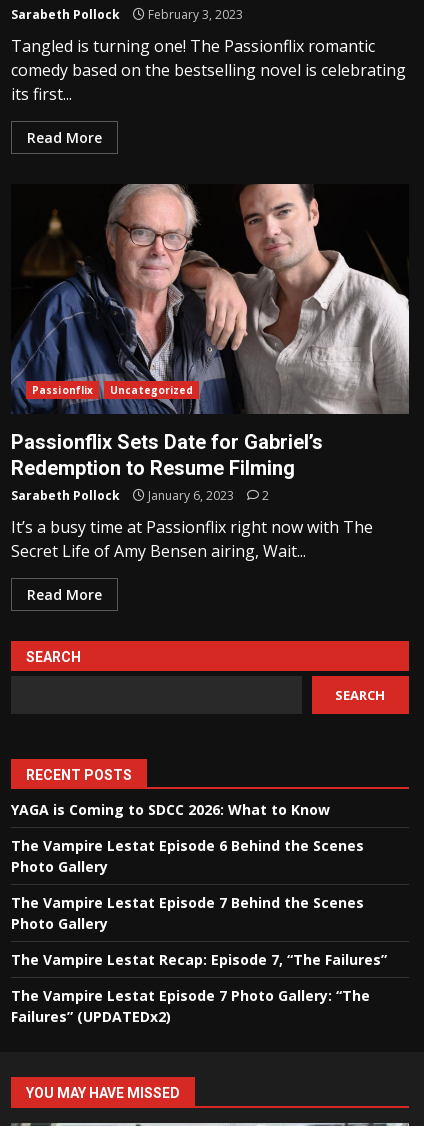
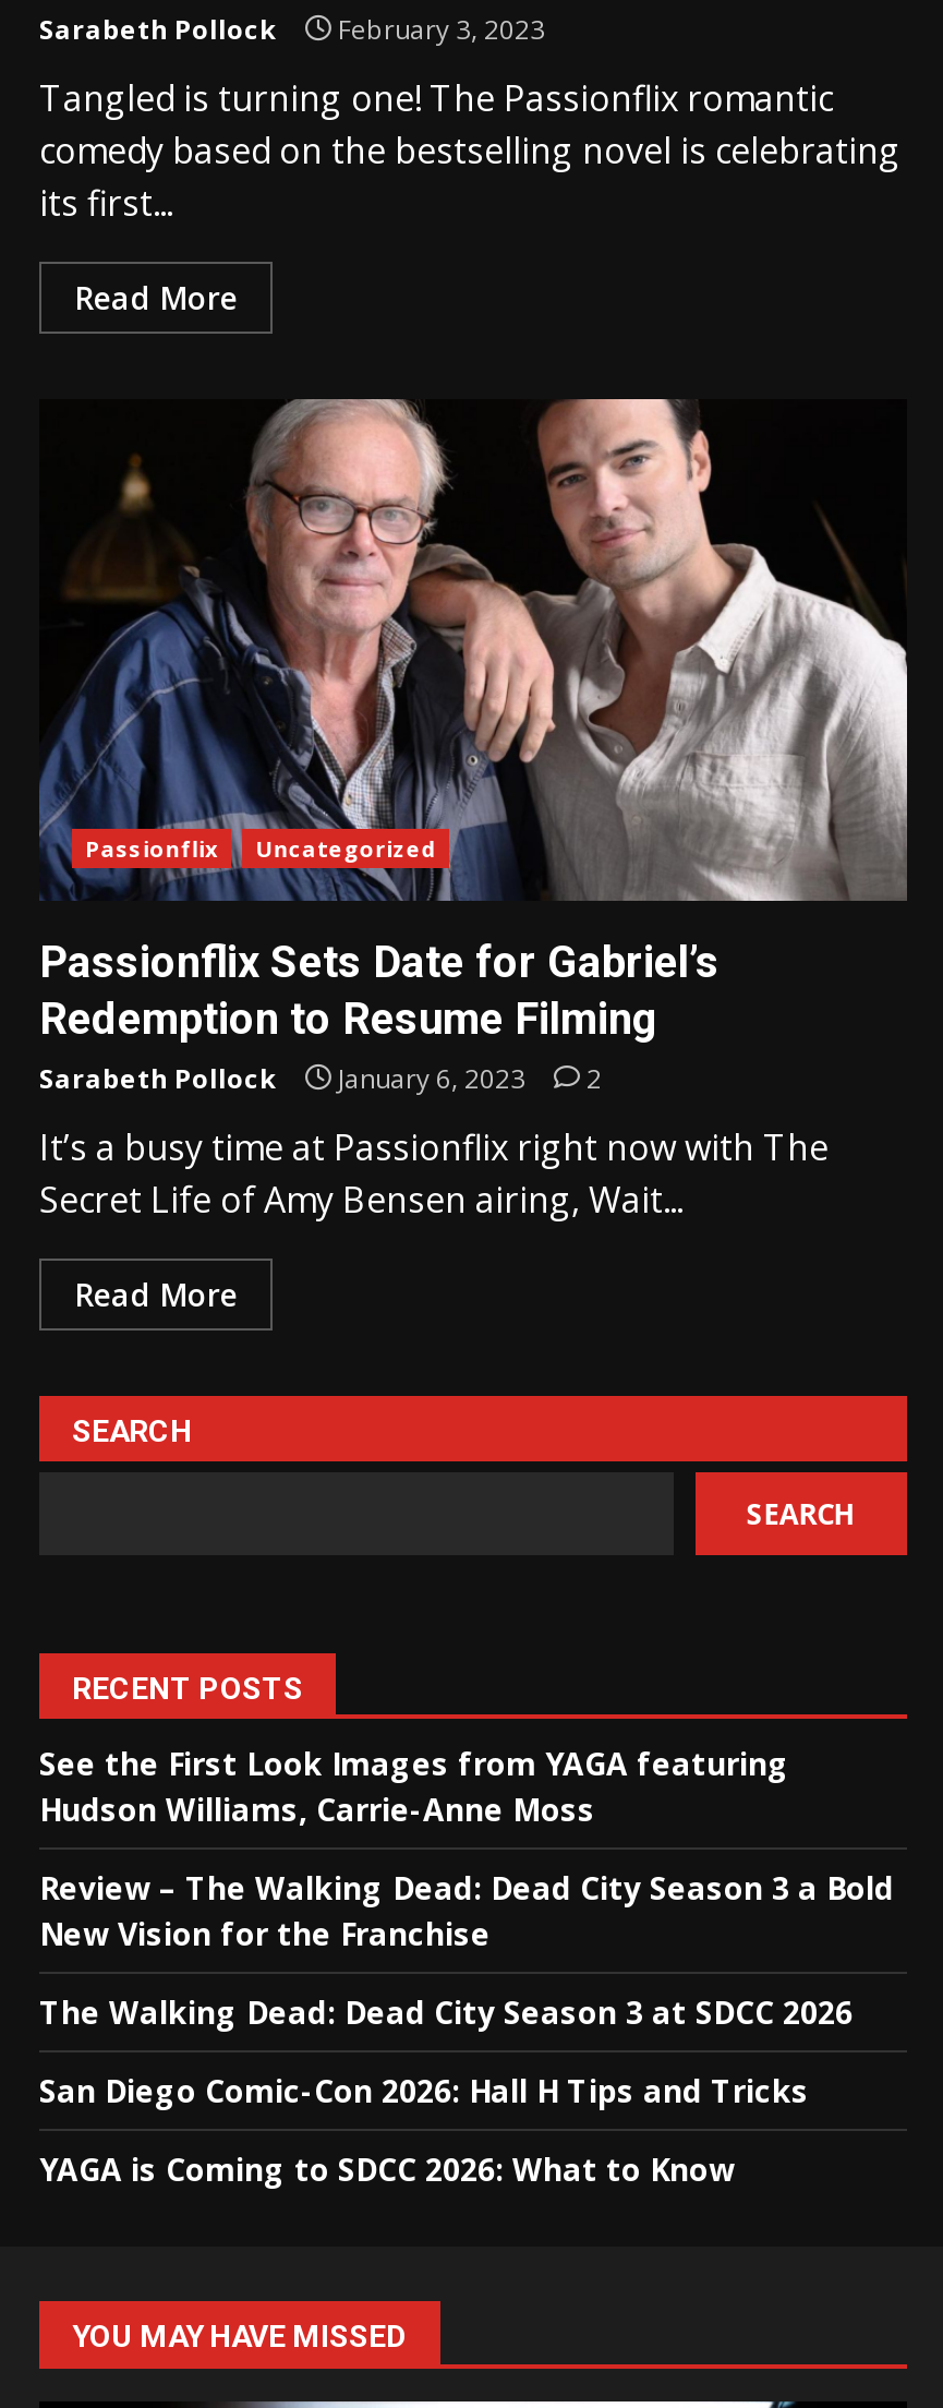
+ See the First Look Images from YAGA featuring
+ Hudson Williams, Carrie-Anne Moss
+ Review – The Walking Dead: Dead City Season 3 a Bold
+ New Vision for the Franchise
+ The Walking Dead: Dead City Season 3 at SDCC 2026
+ San Diego Comic-Con 2026: Hall H Tips and Tricks

moved down: YAGA is Coming to SDCC 2026: What to Know

- The Vampire Lestat Episode 6 Behind the Scenes
- Photo Gallery
- The Vampire Lestat Episode 7 Behind the Scenes
- Photo Gallery
- The Vampire Lestat Recap: Episode 7, “The Failures”
- The Vampire Lestat Episode 7 Photo Gallery: “The
- Failures” (UPDATEDx2)
